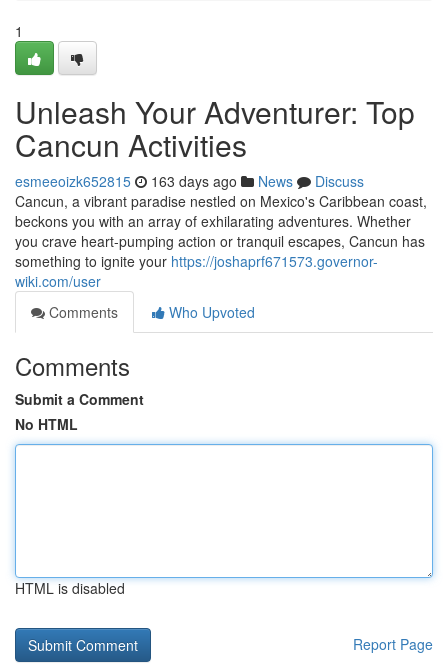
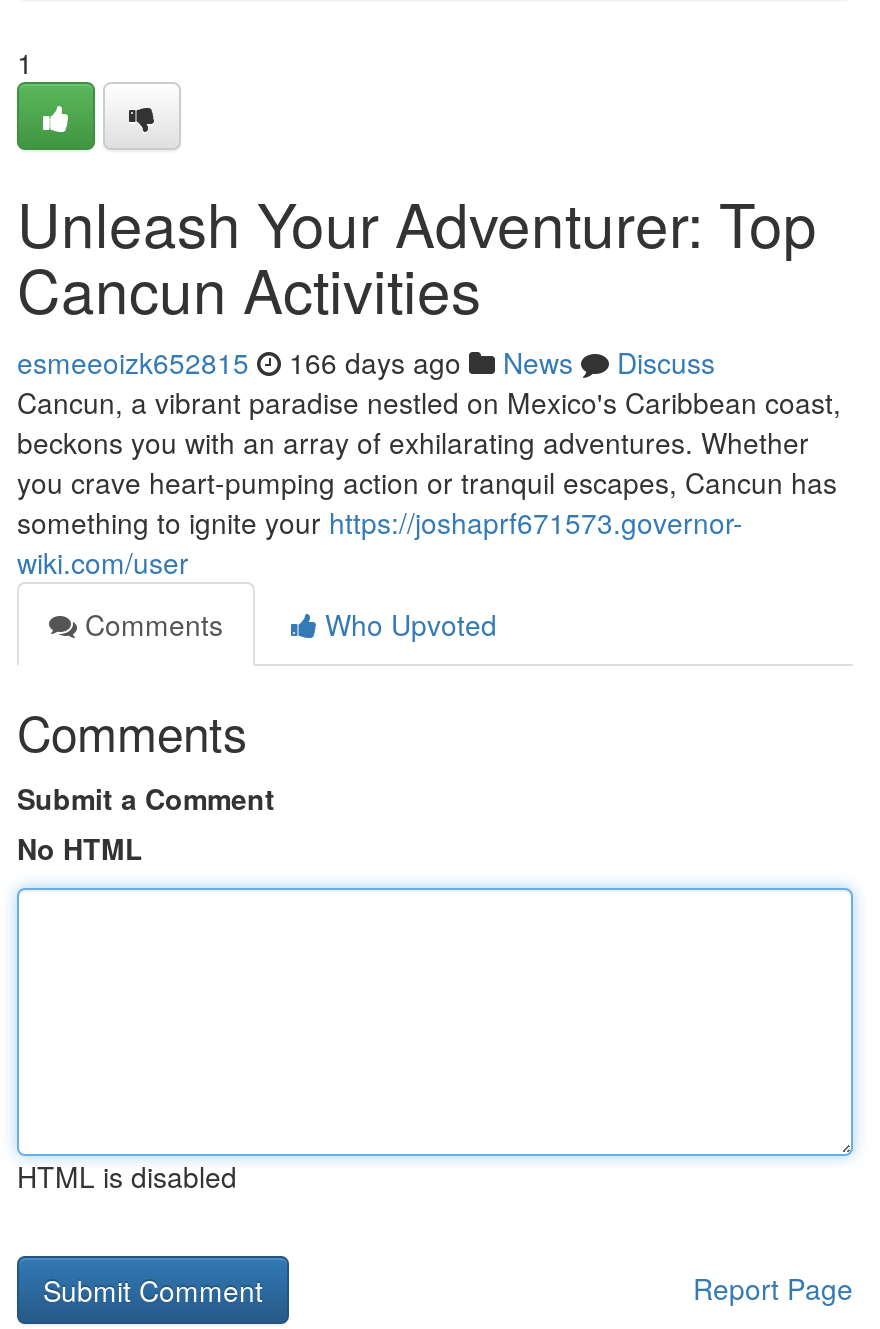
- esmeeoizk652815 163 days ago News Discuss
+ esmeeoizk652815 166 days ago News Discuss
